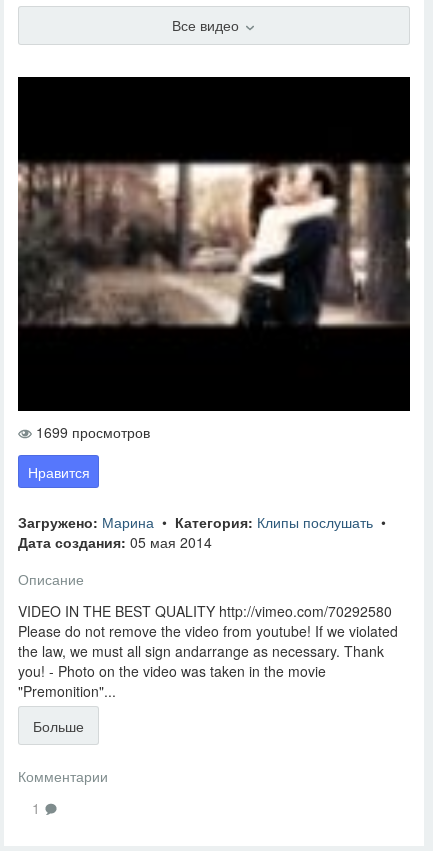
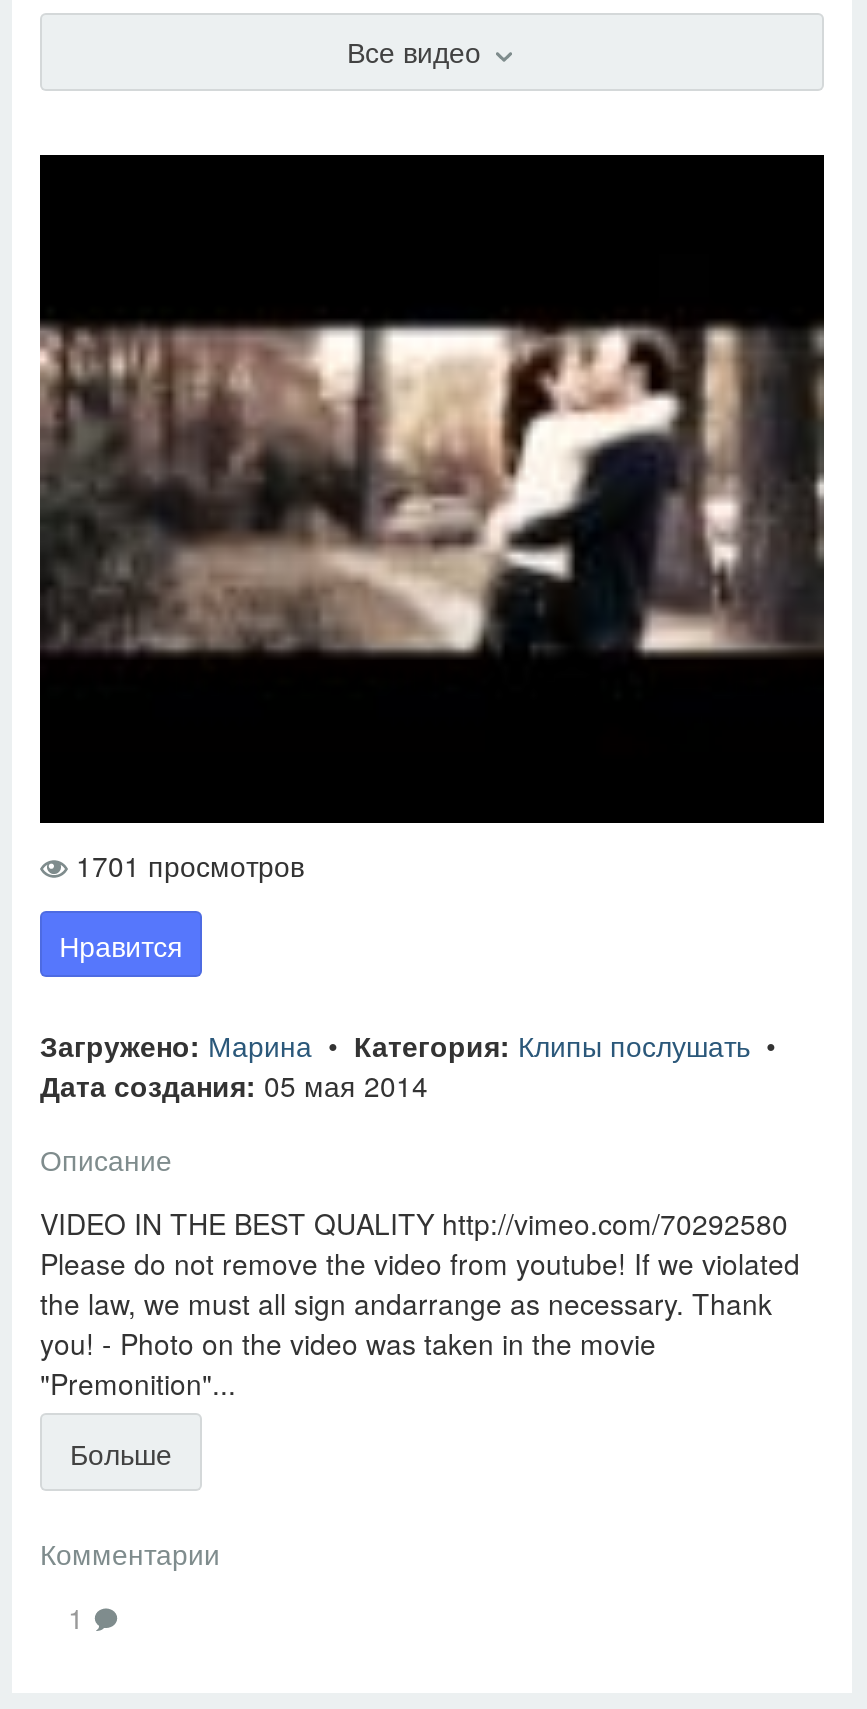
- 1699 просмотров
+ 1701 просмотров
